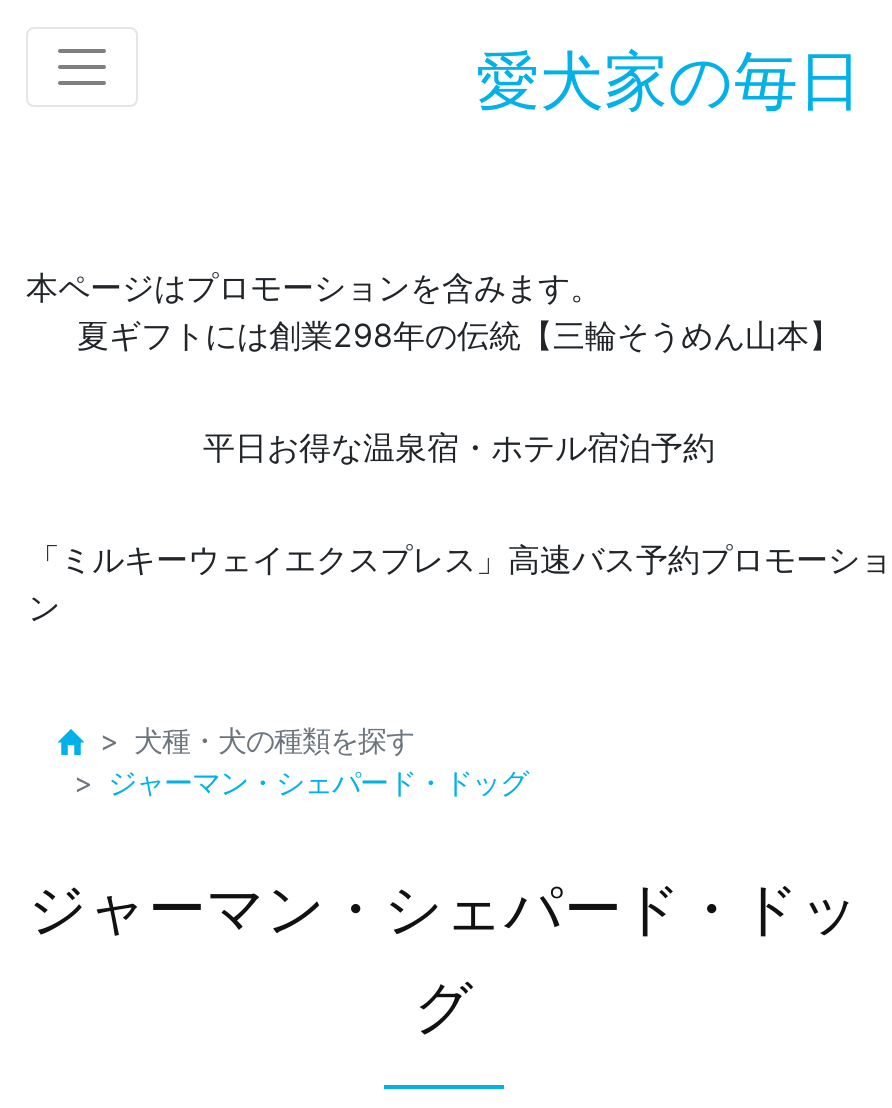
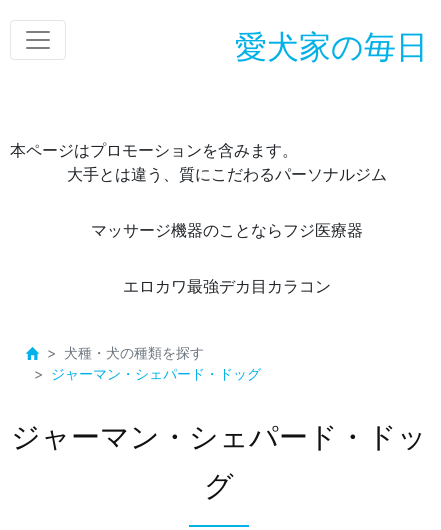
- 夏ギフトには創業298年の伝統【三輪そうめん山本】
+ 大手とは違う、質にこだわるパーソナルジム

- 平日お得な温泉宿・ホテル宿泊予約
+ マッサージ機器のことならフジ医療器

- 「ミルキーウェイエクスプレス」高速バス予約プロモーショ
- ン
+ エロカワ最強デカ目カラコン
